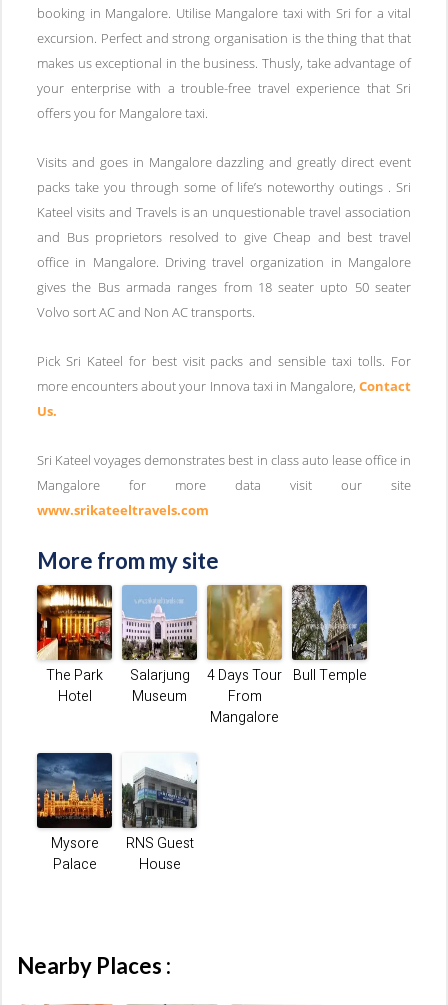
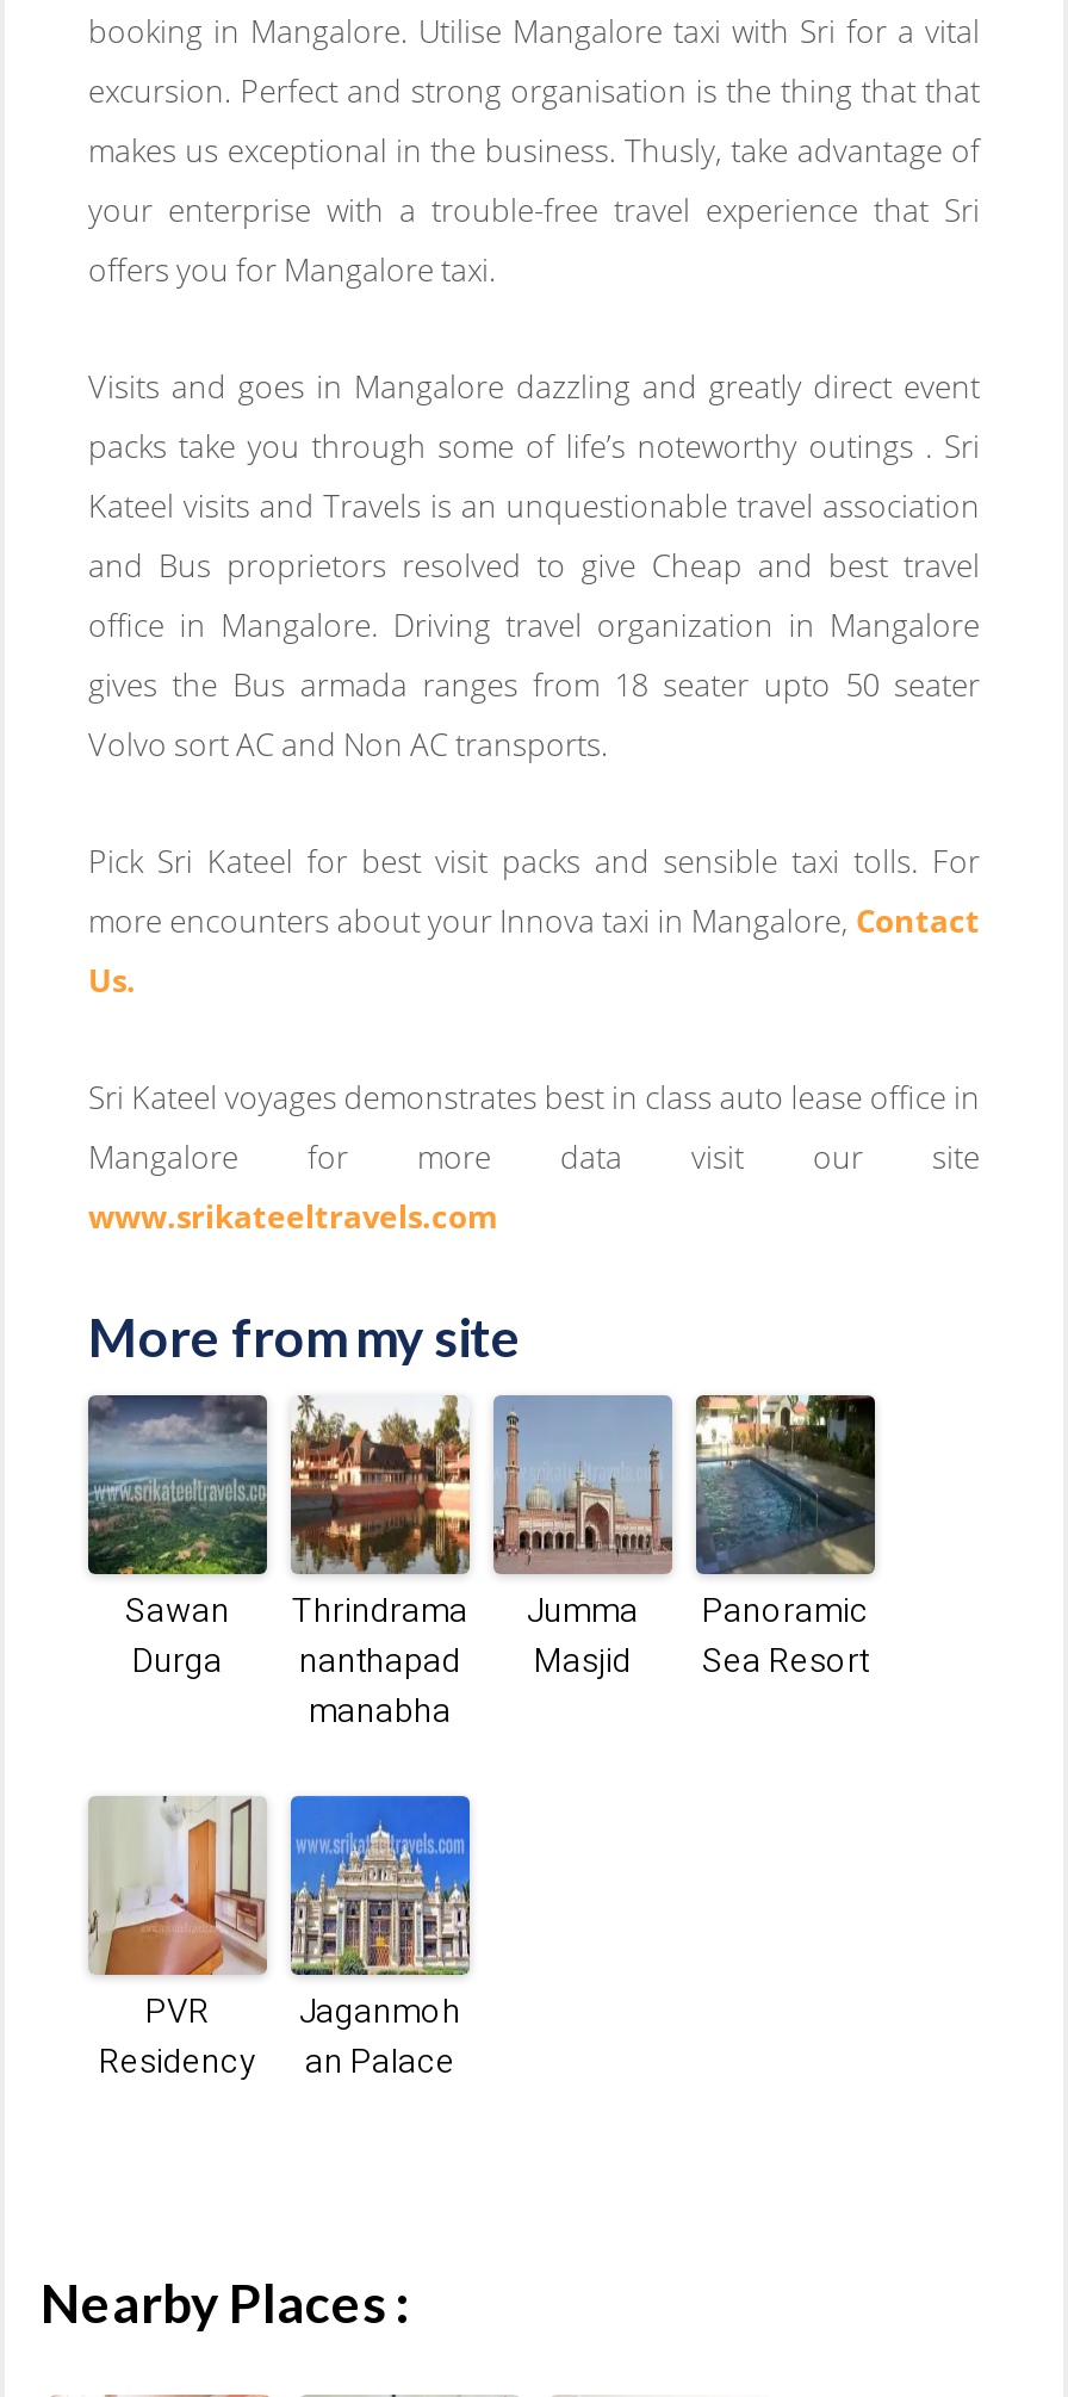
- [image]
- The Park
- Hotel
+ [image]
+ Sawan
+ Durga

- [image]
- Salarjung
- Museum
+ [image]
+ Thrindrama
+ nanthapad
+ manabha

- [image]
- 4 Days Tour
- From
- Mangalore
+ [image]
+ Jumma
+ Masjid

- [image]
- Bull Temple
+ [image]
+ Panoramic
+ Sea Resort

- [image]
- Mysore
- Palace
+ [image]
+ PVR
+ Residency

- [image]
- RNS Guest
- House
+ [image]
+ Jaganmoh
+ an Palace
